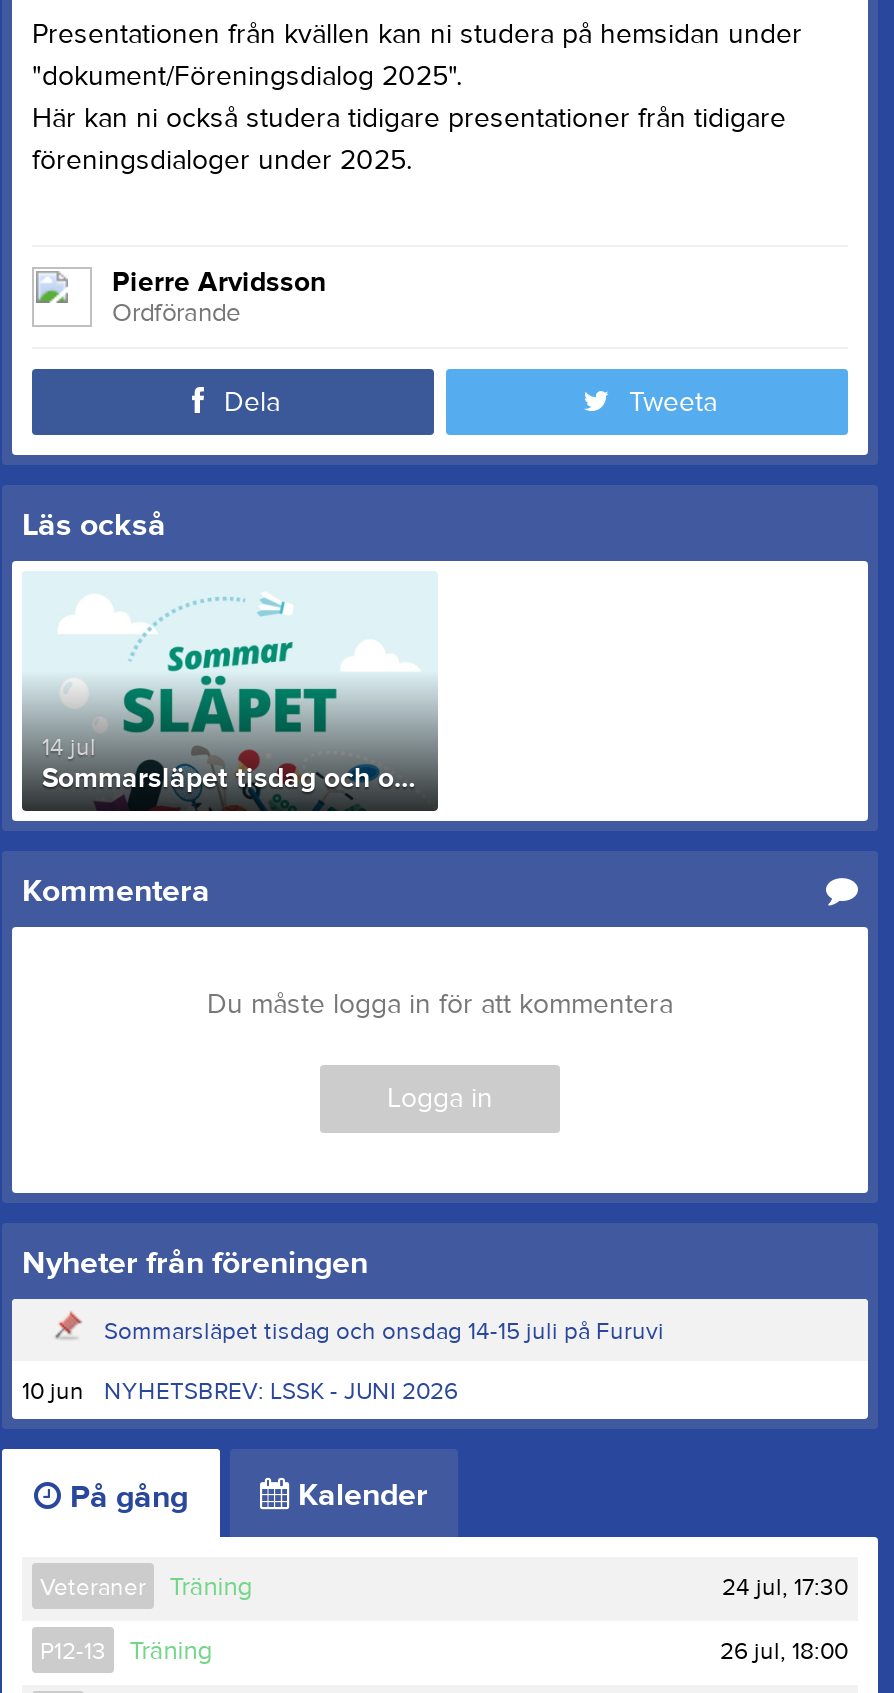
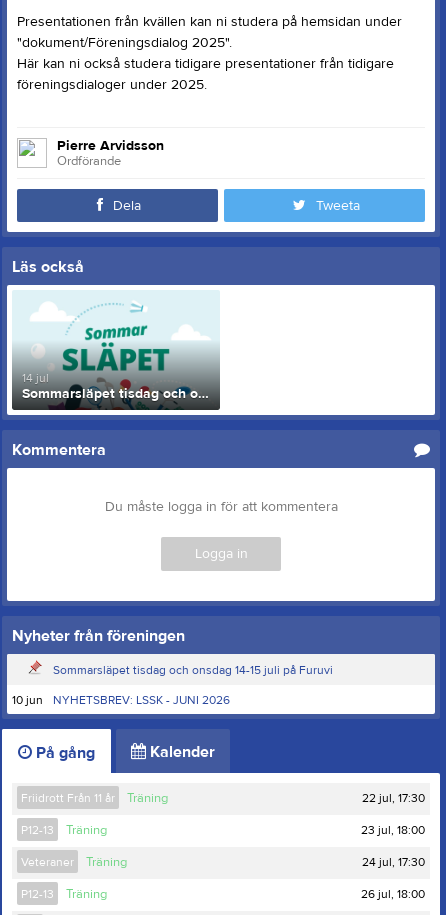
+ Friidrott Från 11 år
+ Träning
+ 22 jul, 17:30
+ P12-13
+ Träning
+ 23 jul, 18:00
